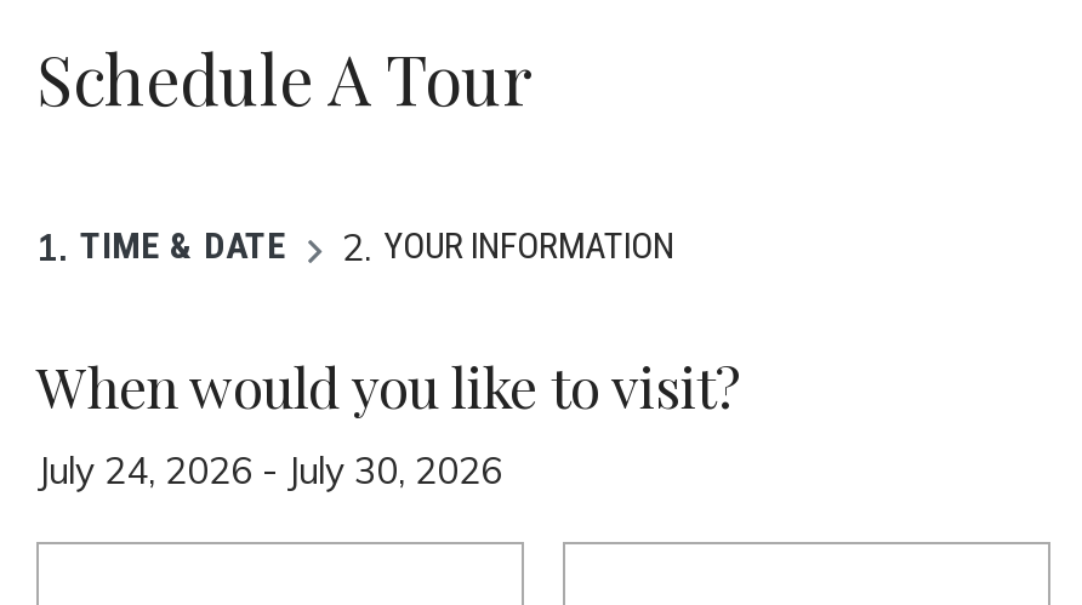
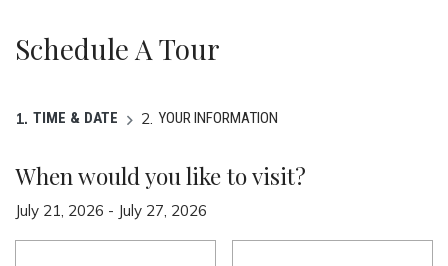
- July 24, 2026 - July 30, 2026
+ July 21, 2026 - July 27, 2026
